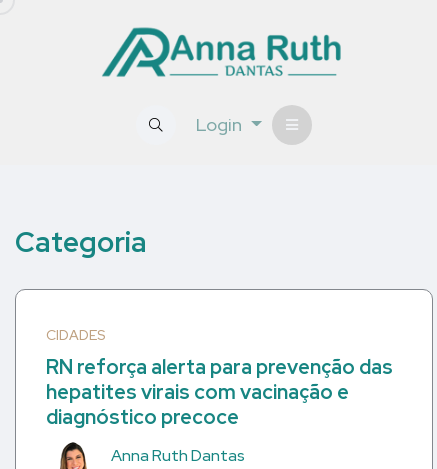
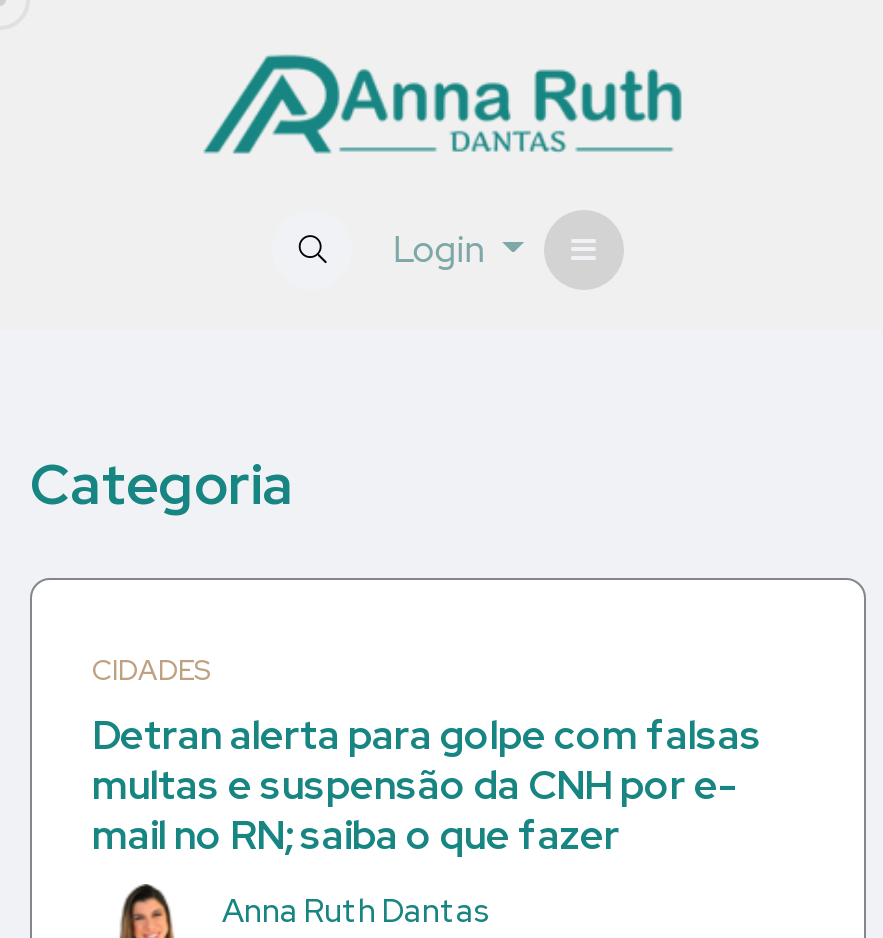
- RN reforça alerta para prevenção das
- hepatites virais com vacinação e
- diagnóstico precoce
+ Detran alerta para golpe com falsas
+ multas e suspensão da CNH por e-
+ mail no RN; saiba o que fazer
